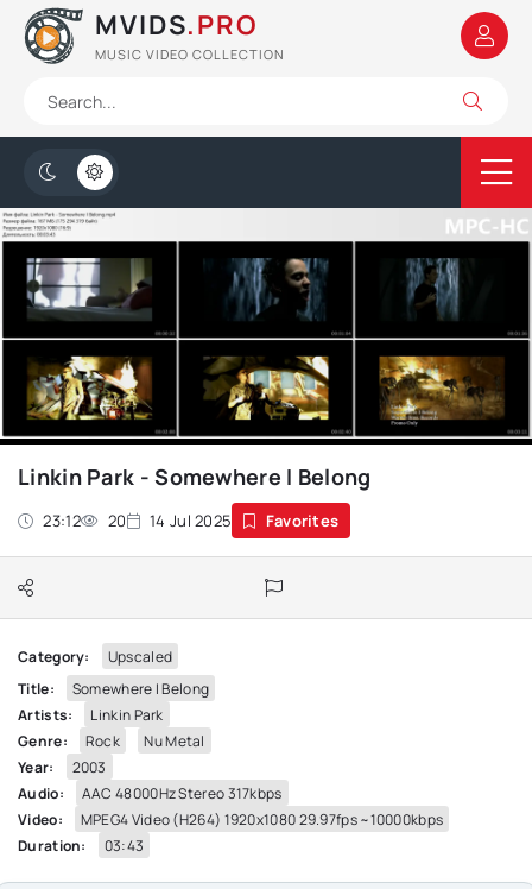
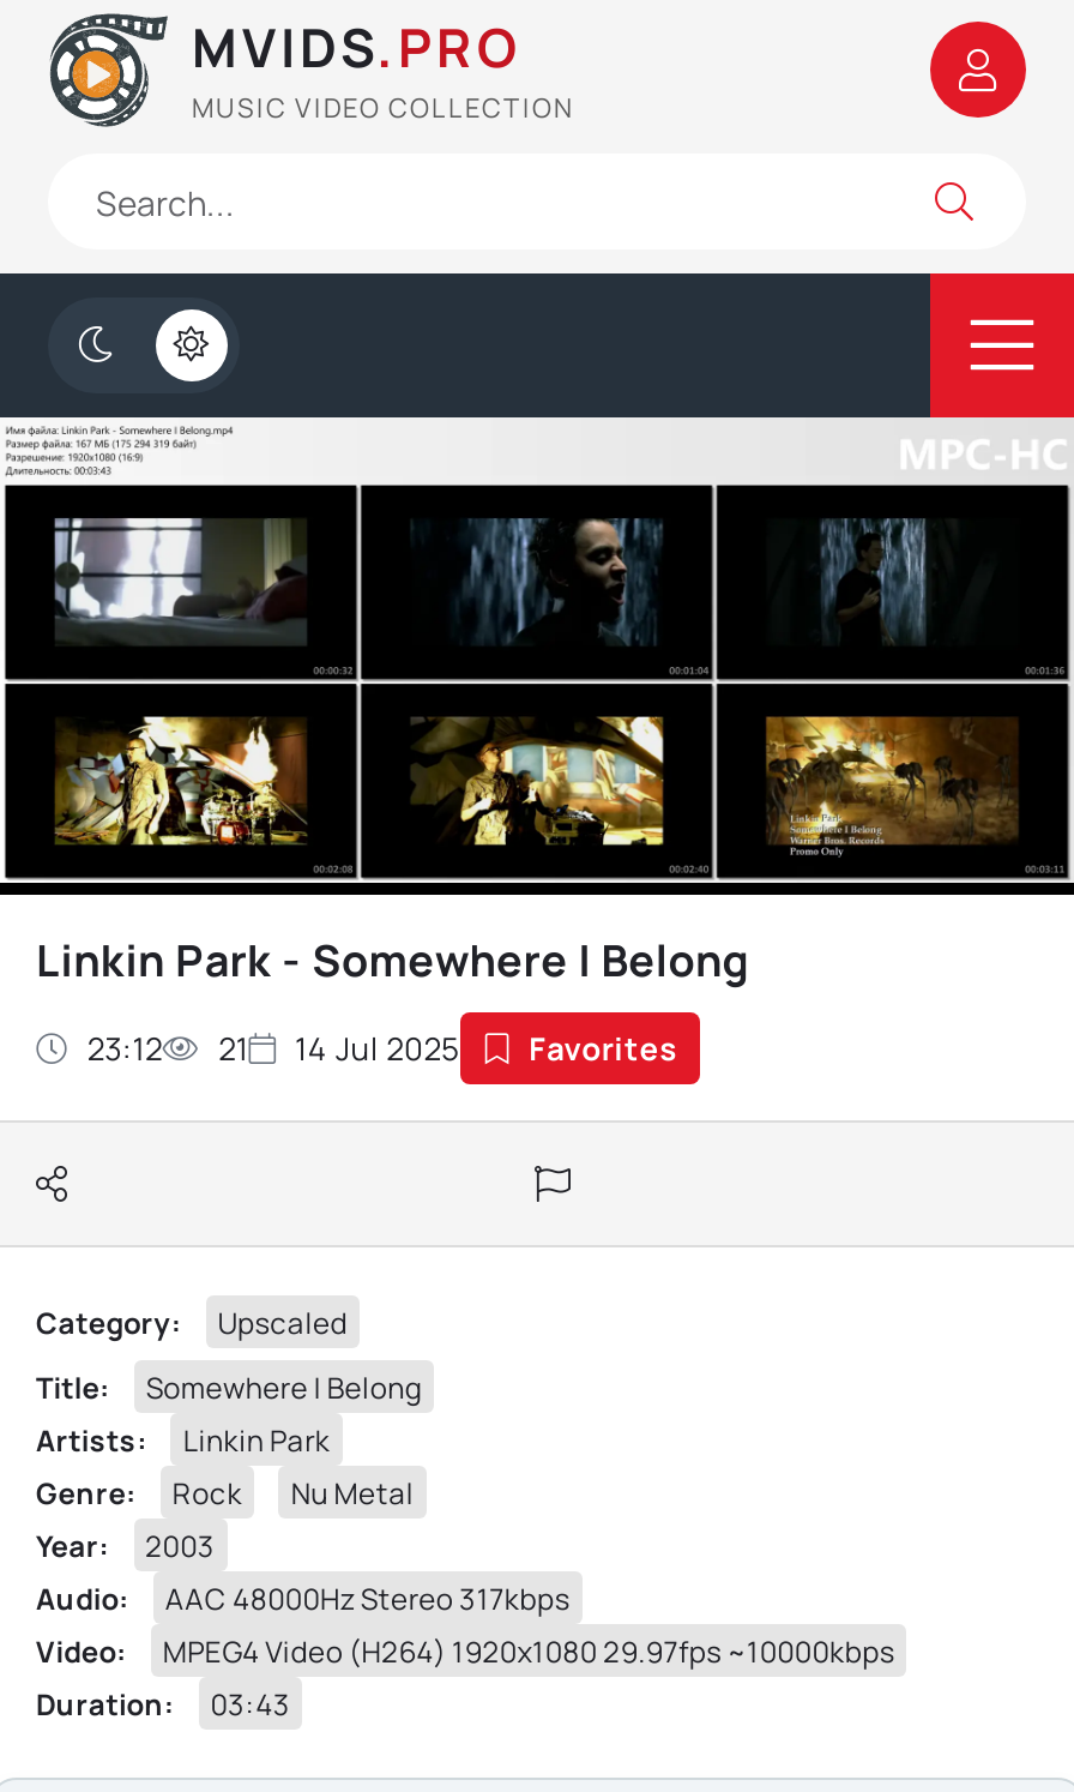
- 23:12 20 14 Jul 2025 Favorites
+ 23:12 21 14 Jul 2025 Favorites
